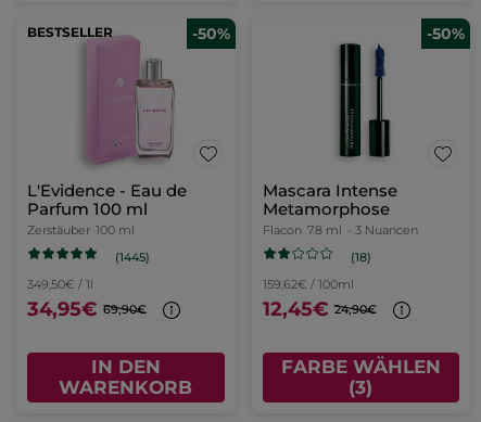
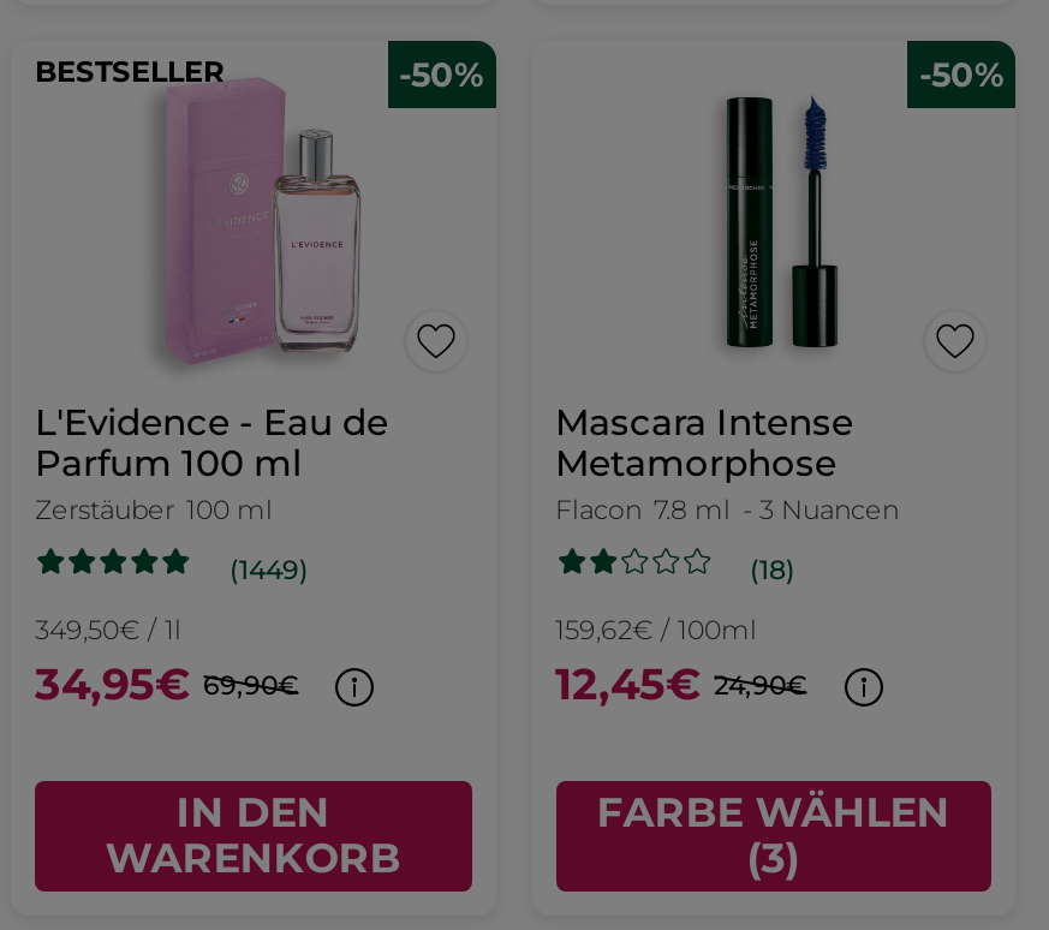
- (1445)
+ (1449)
